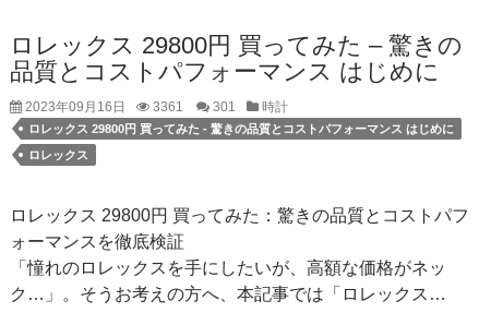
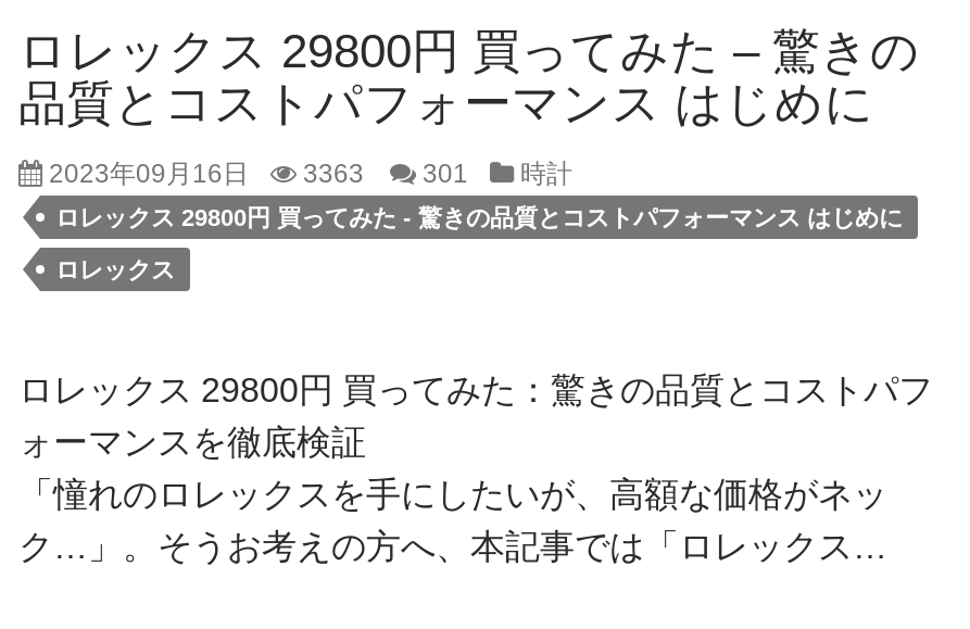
- 2023年09月16日 3361 301 時計
+ 2023年09月16日 3363 301 時計
